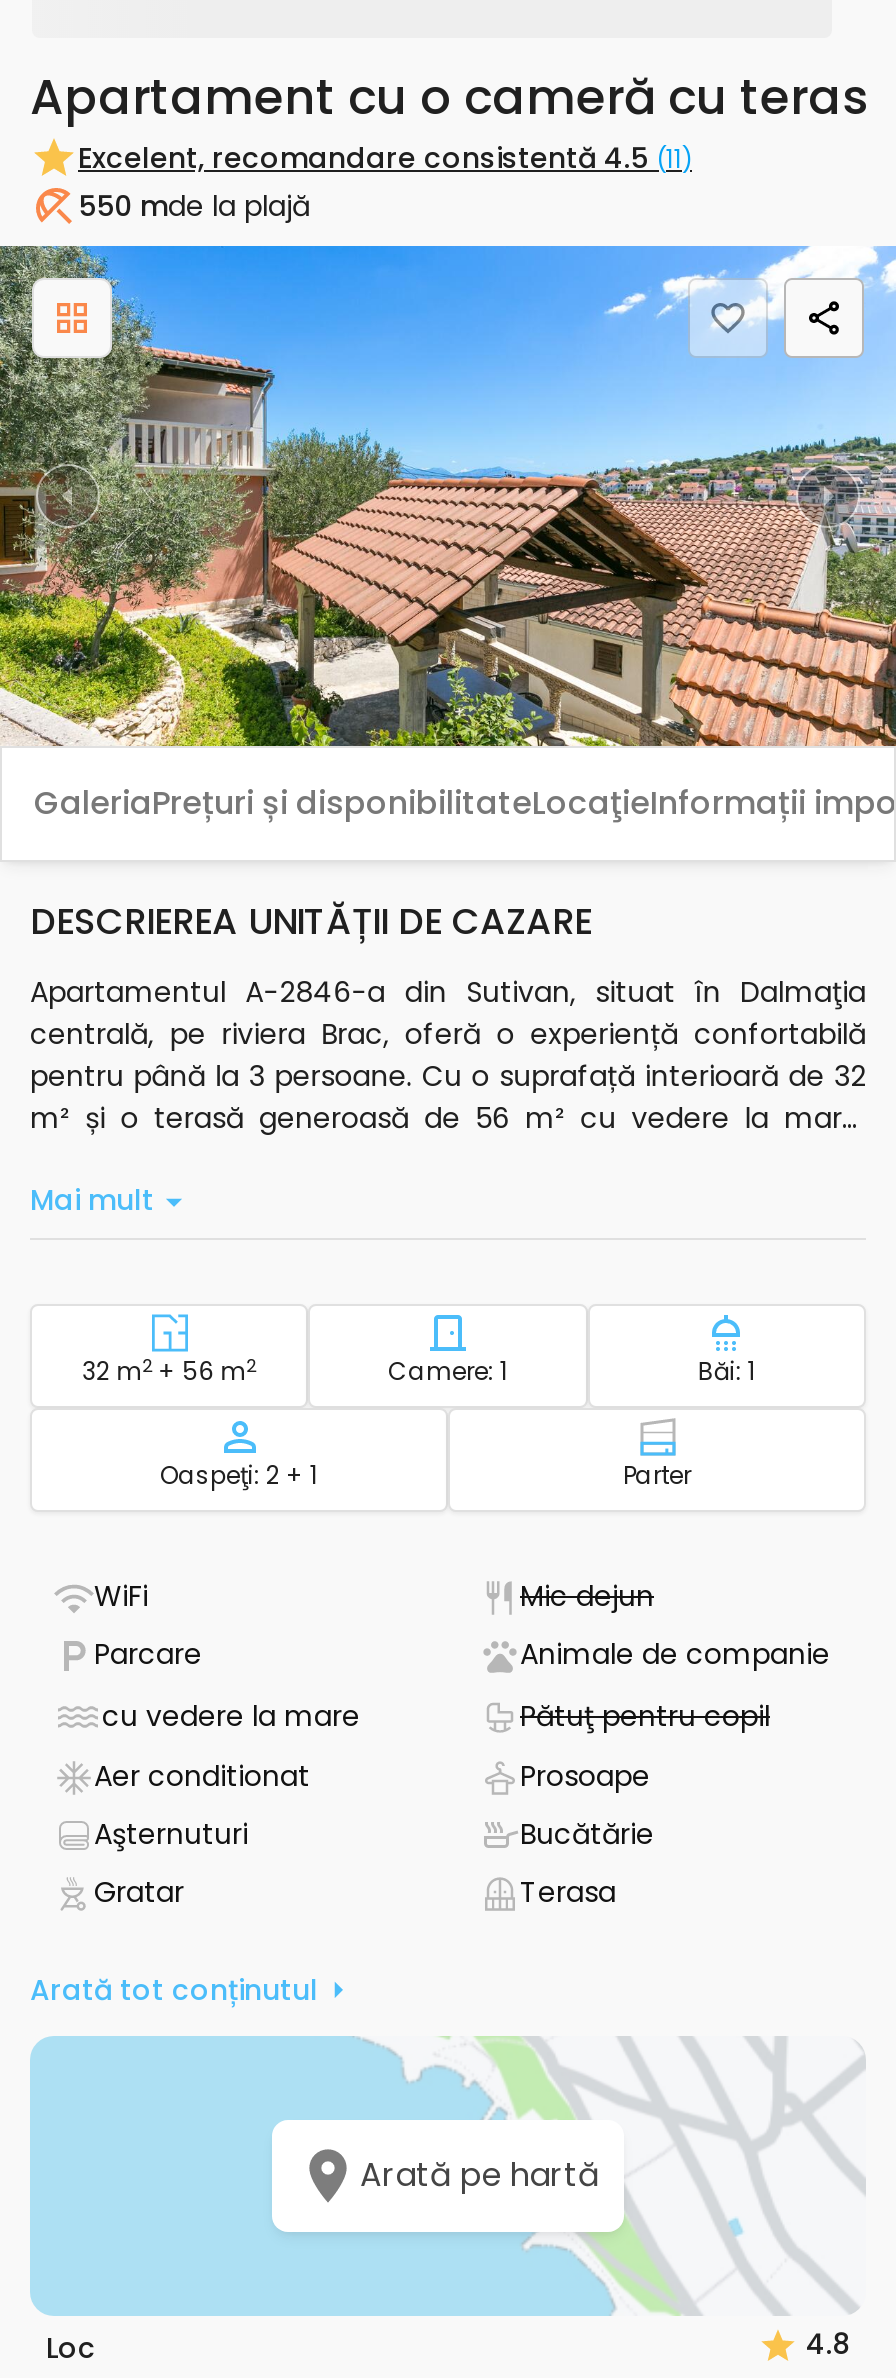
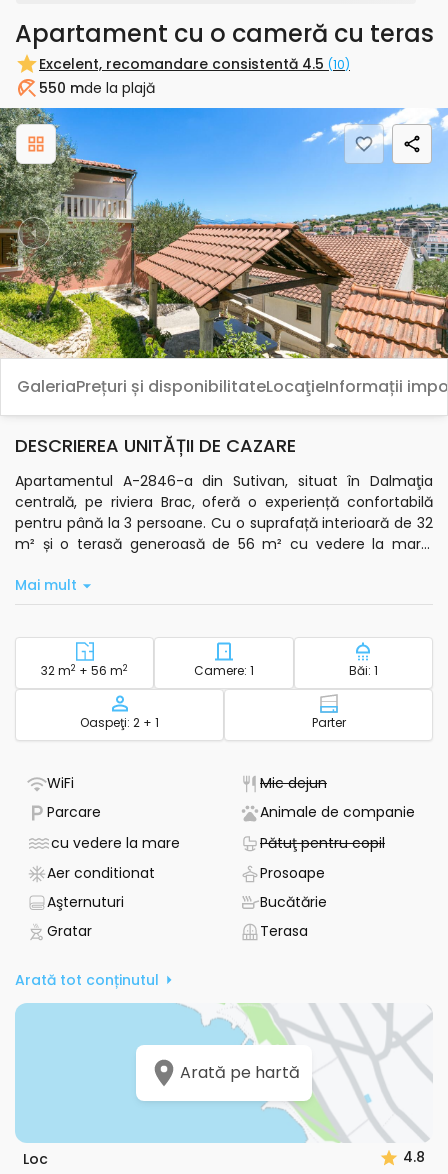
- Excelent, recomandare consistentă 4.5 (11)
+ Excelent, recomandare consistentă 4.5 (10)
